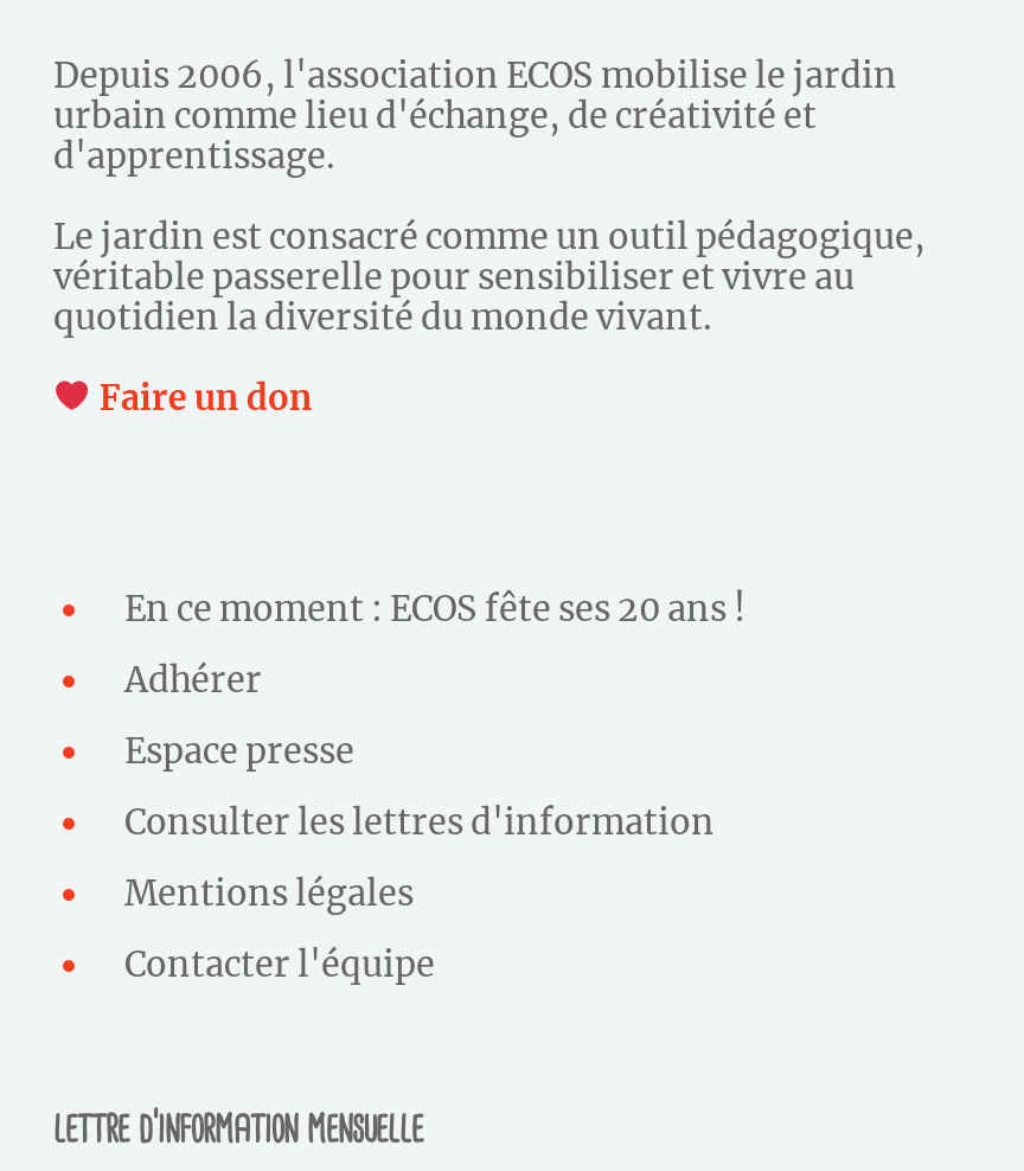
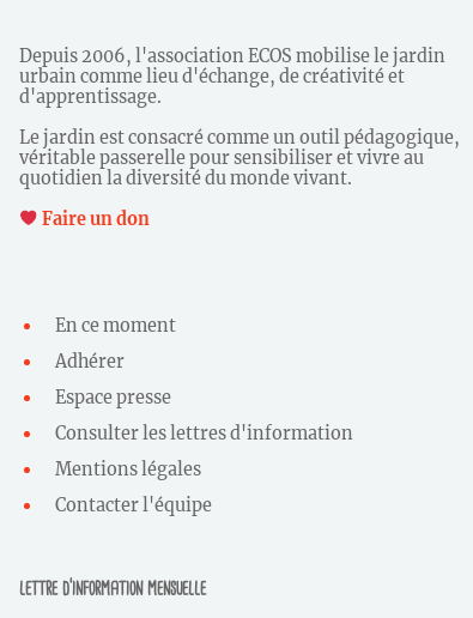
- En ce moment : ECOS fête ses 20 ans !
+ En ce moment
